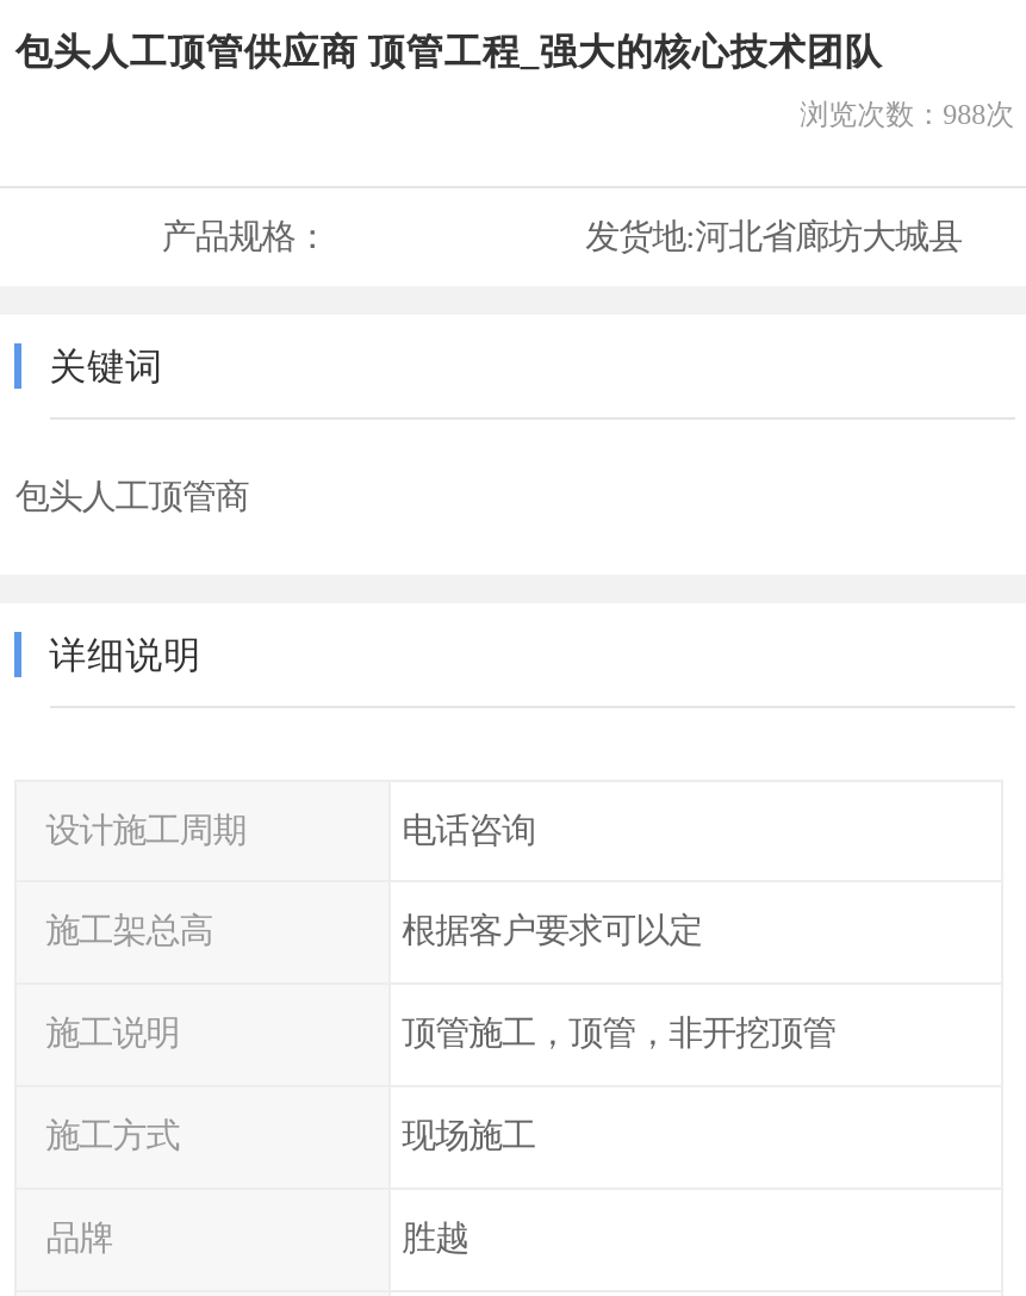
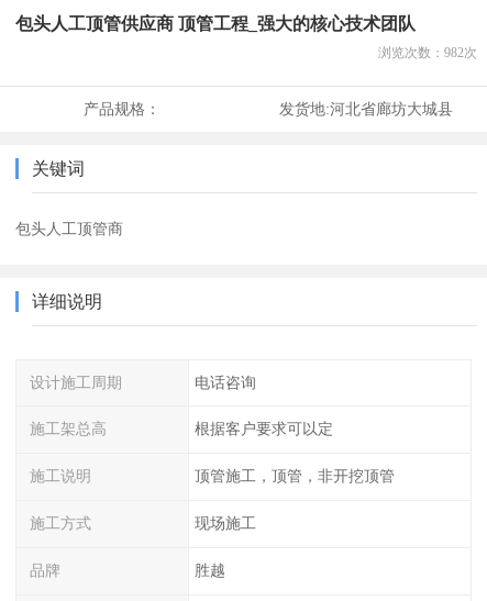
- 浏览次数：988次
+ 浏览次数：982次
